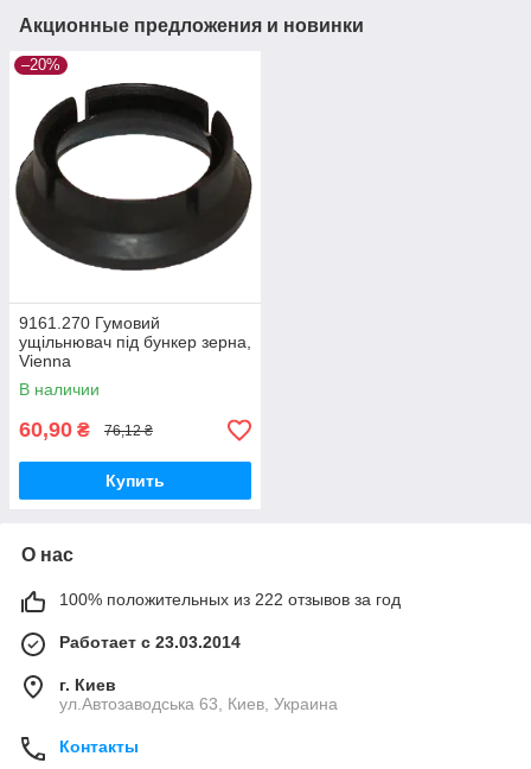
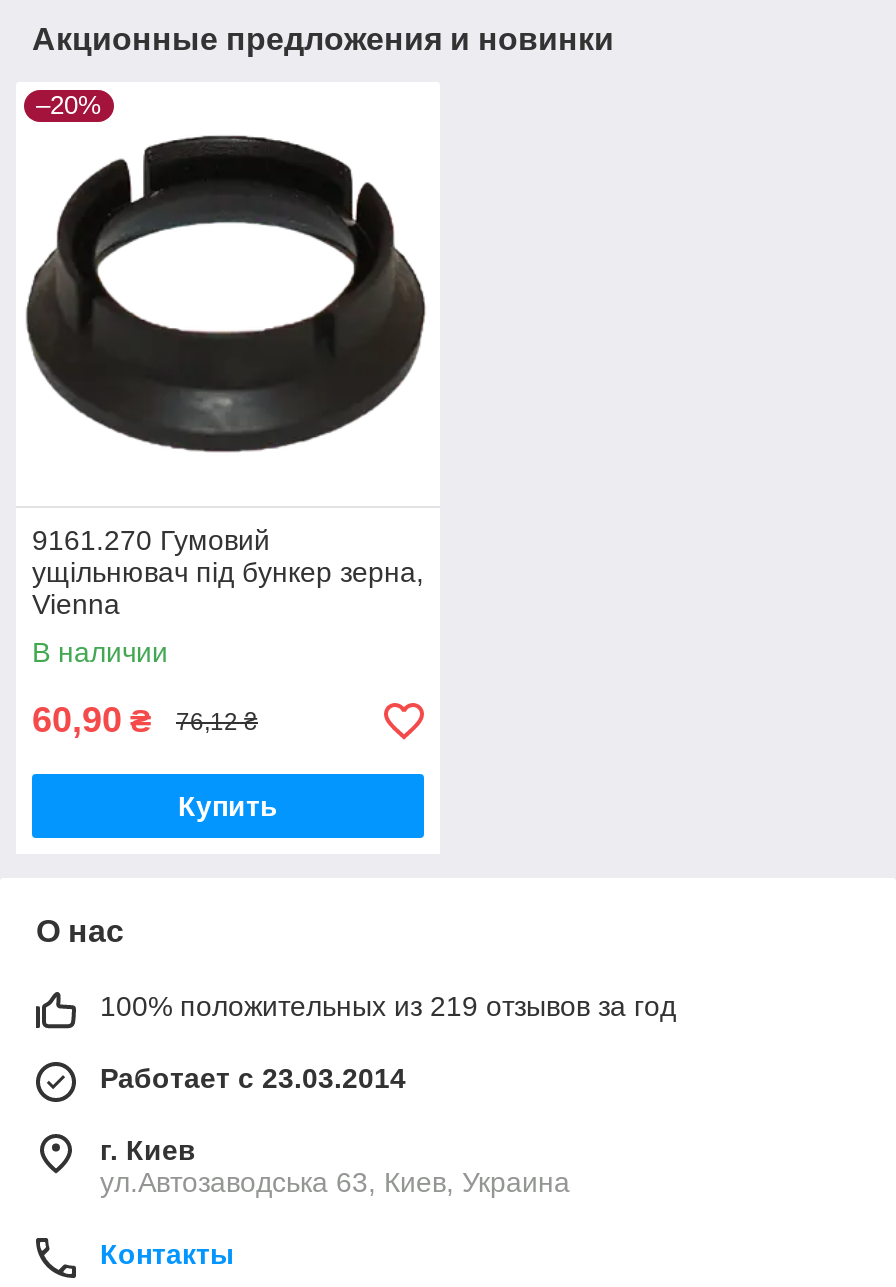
- 100% положительных из 222 отзывов за год
+ 100% положительных из 219 отзывов за год
